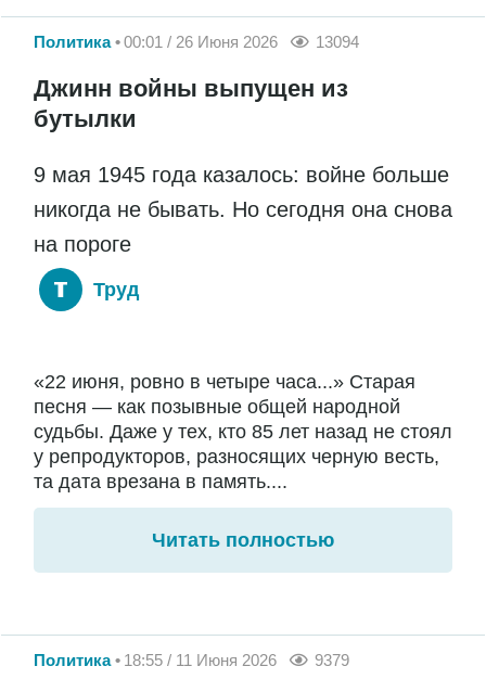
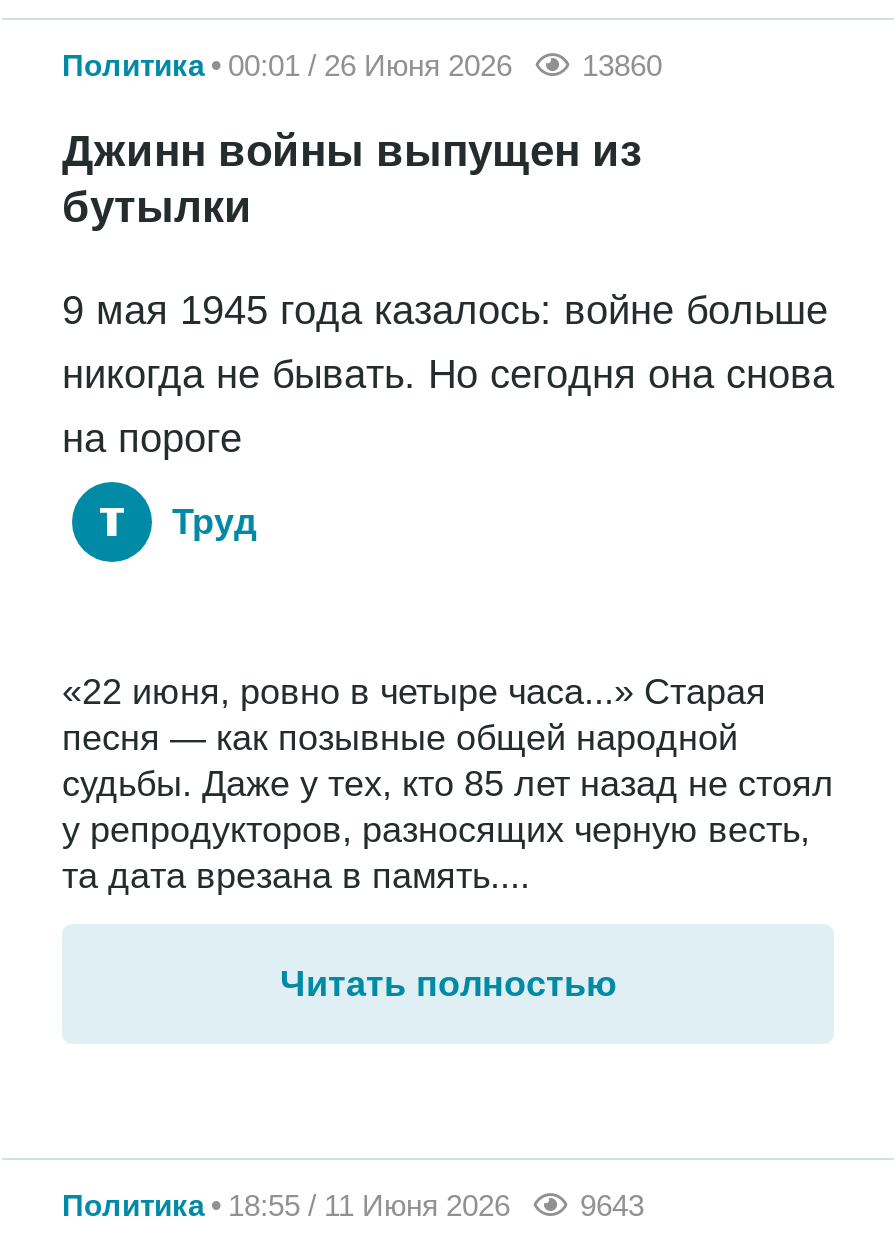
- 13094
+ 13860

- 9379
+ 9643
